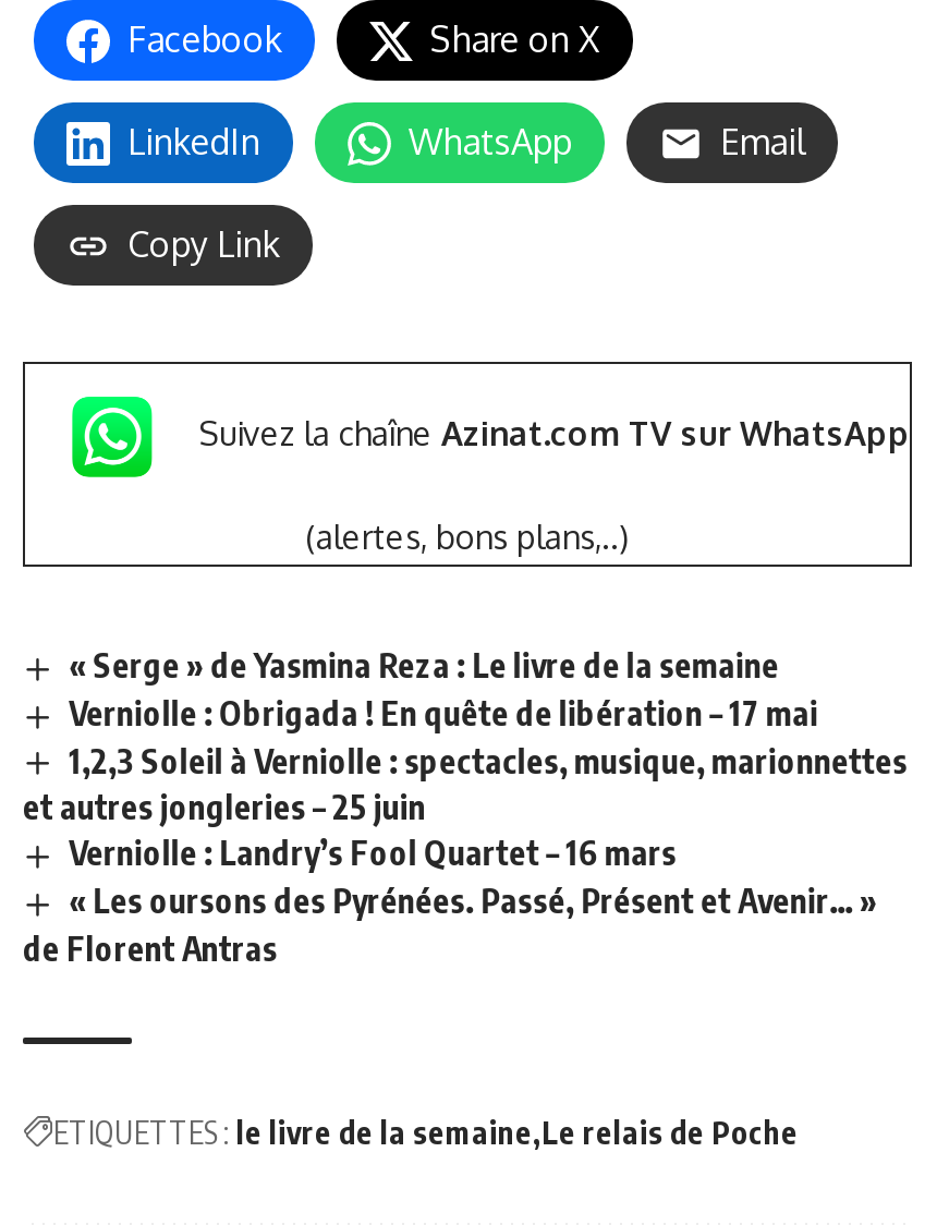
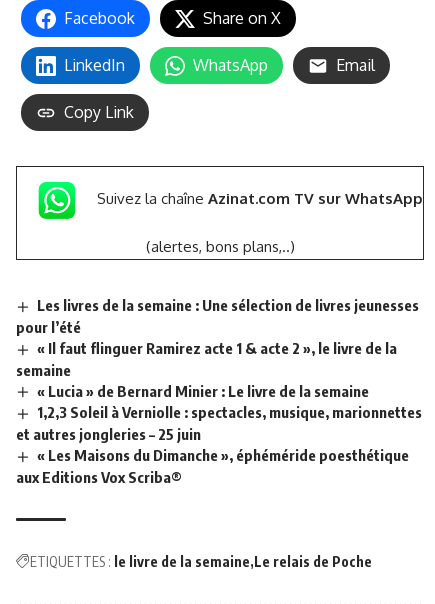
- « Serge » de Yasmina Reza : Le livre de la semaine
- Verniolle : Obrigada ! En quête de libération – 17 mai
+ Les livres de la semaine : Une sélection de livres jeunesses
+ pour l’été
+ « Il faut flinguer Ramirez acte 1 & acte 2 », le livre de la
+ semaine
+ « Lucia » de Bernard Minier : Le livre de la semaine

moved down: 1,2,3 Soleil à Verniolle : spectacles, musique, marionnettes | et autres jongleries – 25 juin

- Verniolle : Landry’s Fool Quartet – 16 mars
- « Les oursons des Pyrénées. Passé, Présent et Avenir… »
- de Florent Antras
+ « Les Maisons du Dimanche », éphéméride poesthétique
+ aux Editions Vox Scriba®
